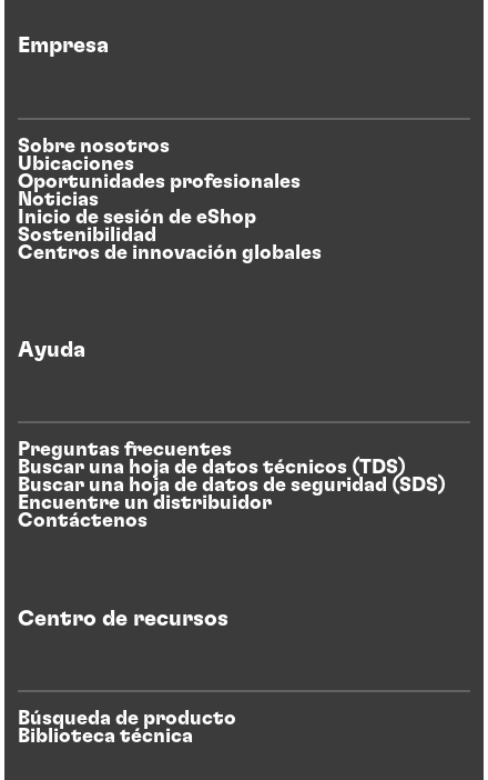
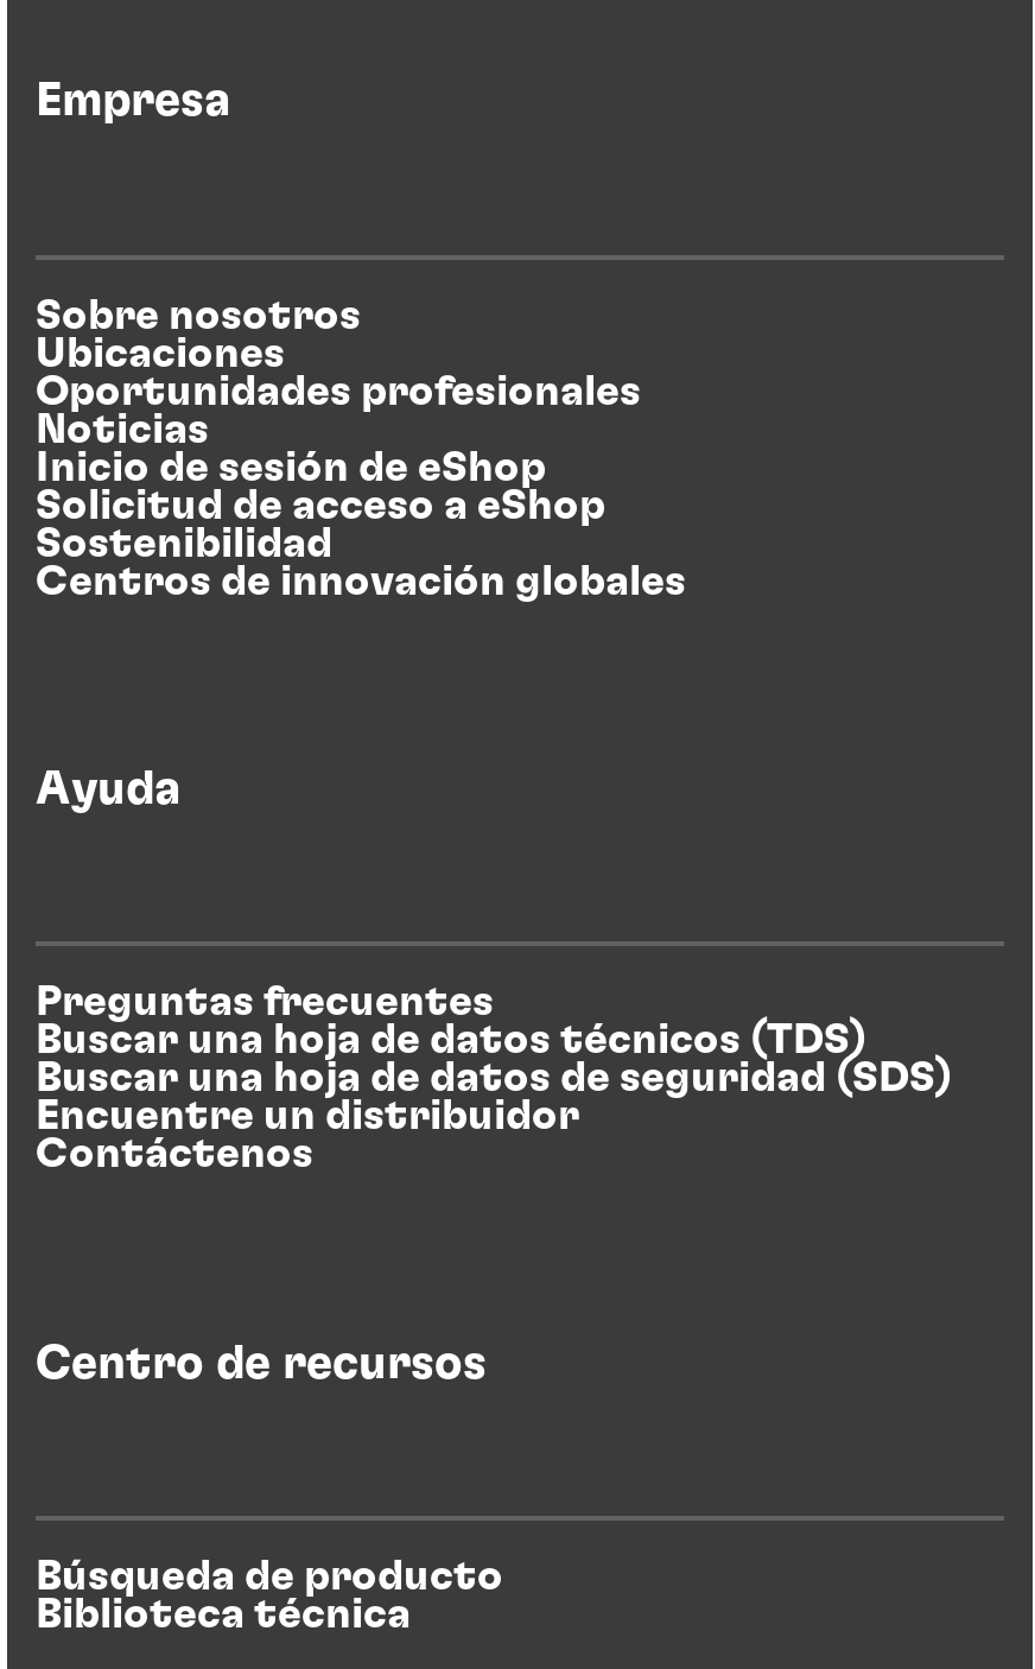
+ Solicitud de acceso a eShop
